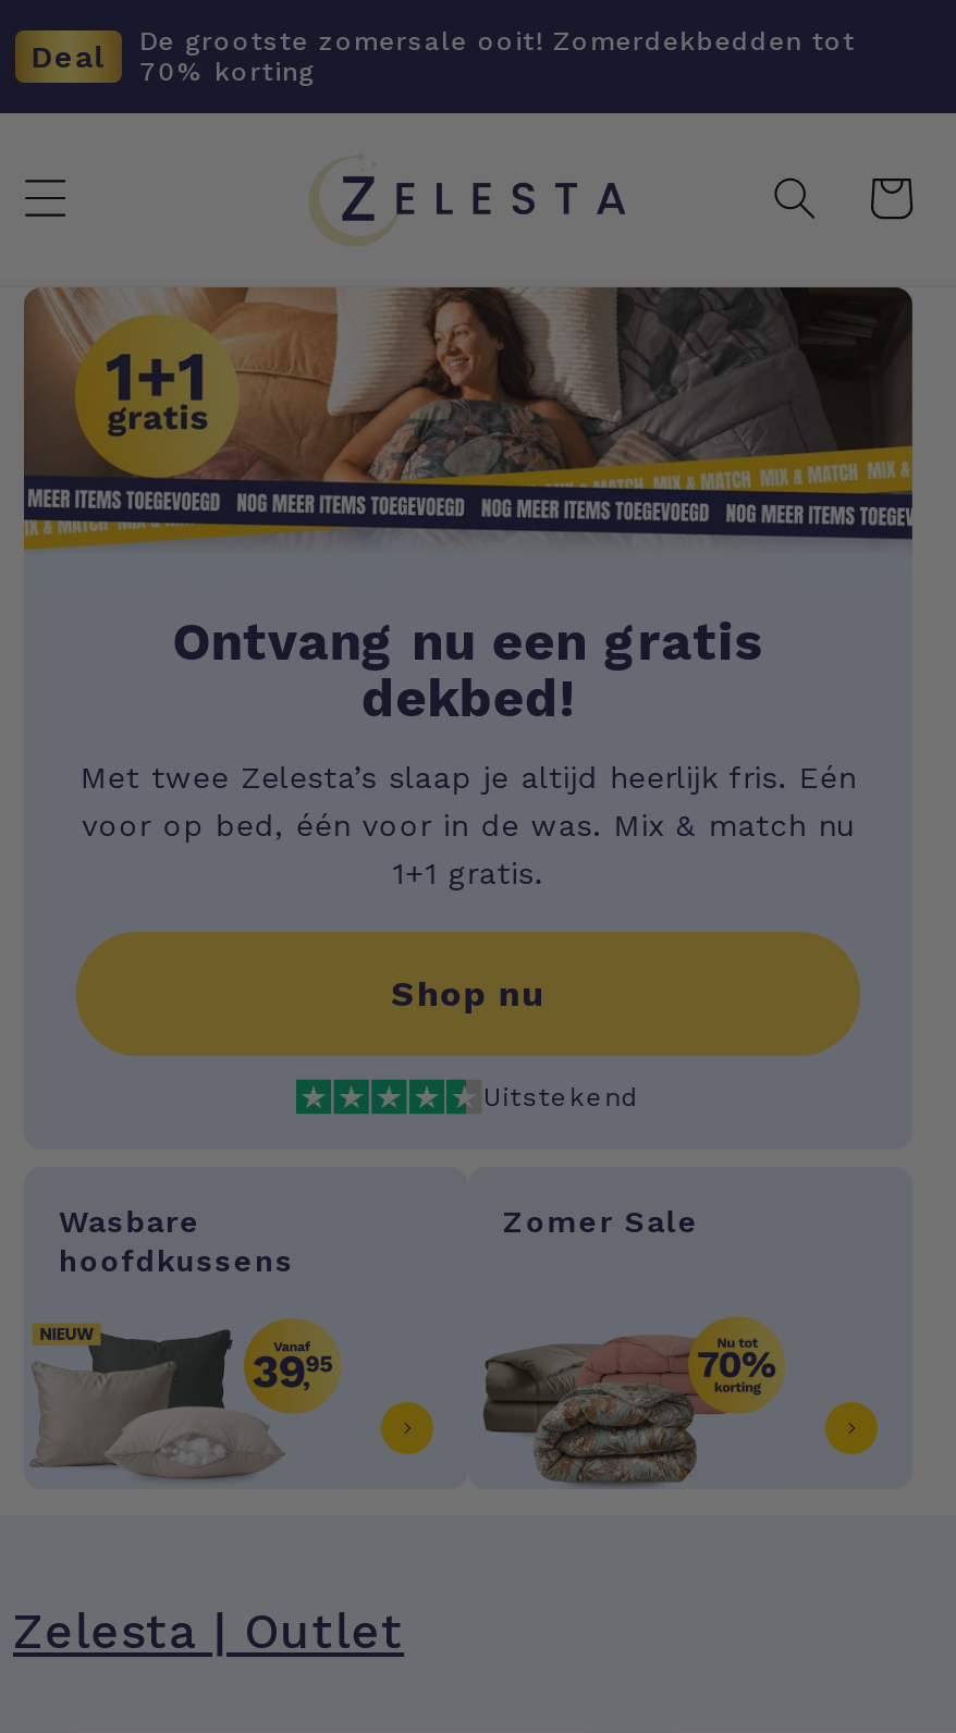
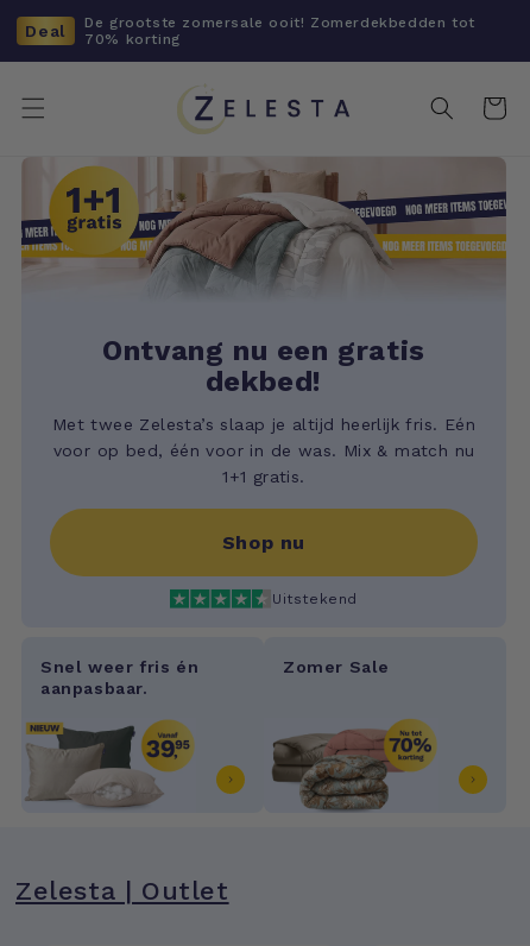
- [image]
+ [image]

- Wasbare
- hoofdkussens
+ Snel weer fris én
+ aanpasbaar.
